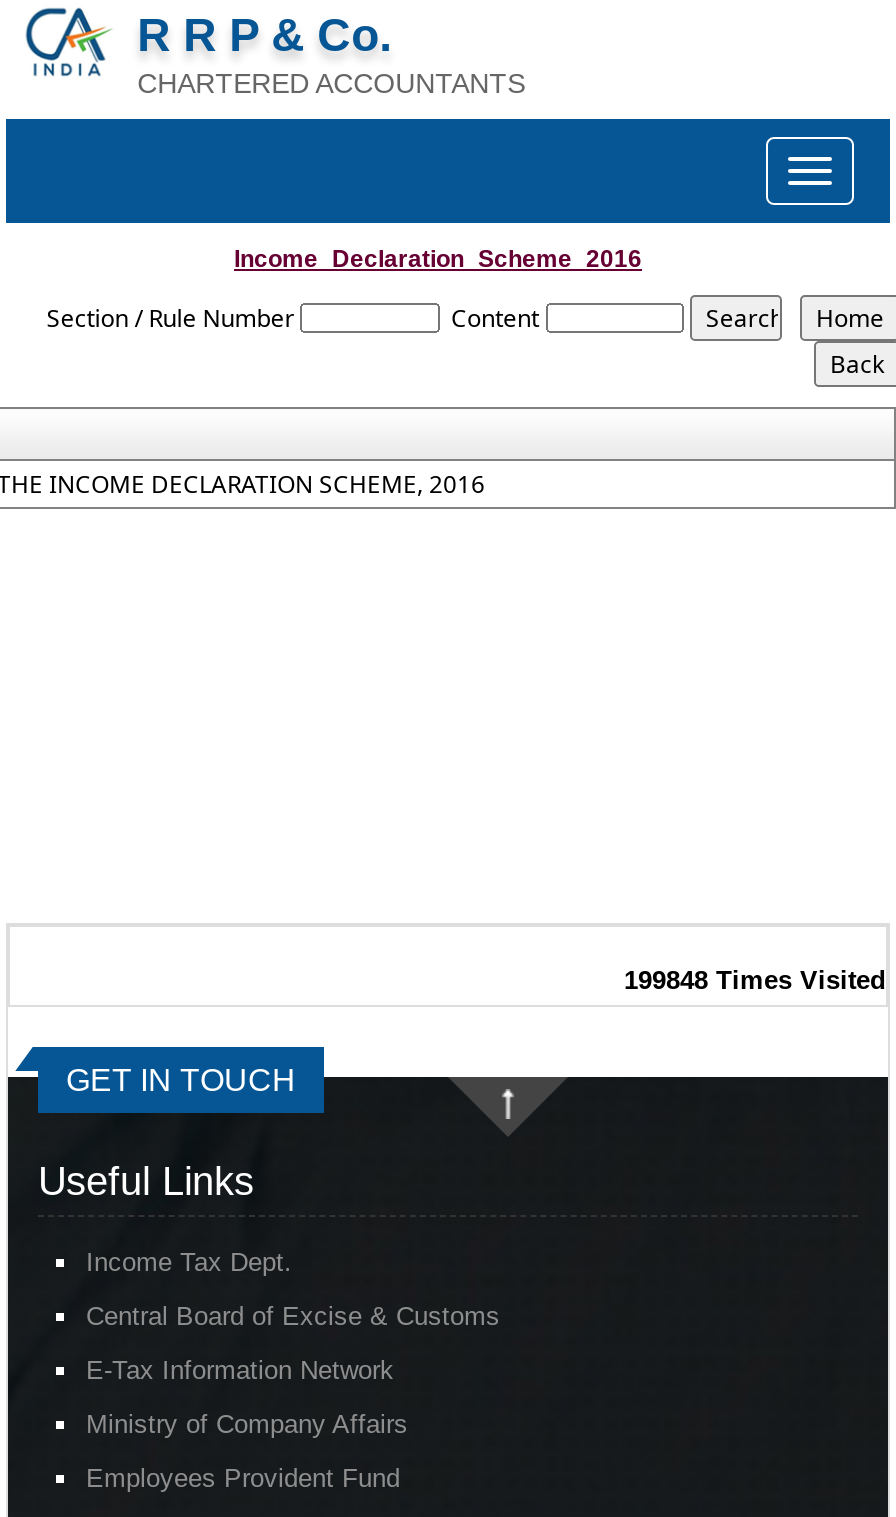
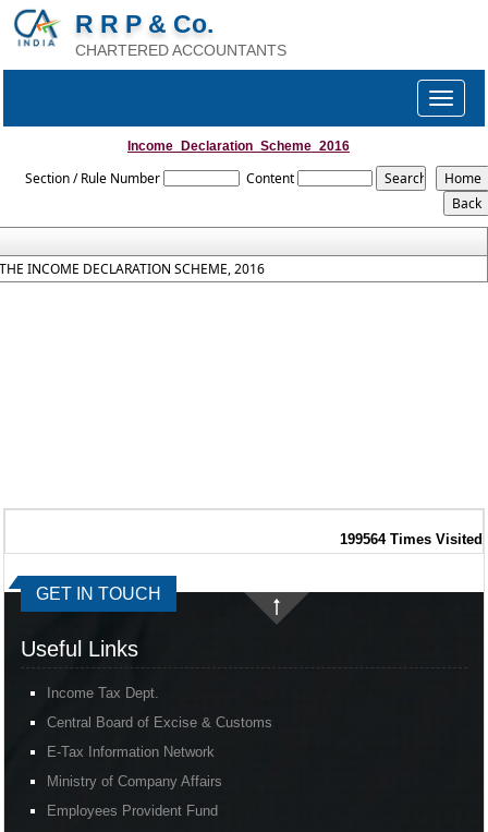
- 199848 Times Visited
+ 199564 Times Visited
